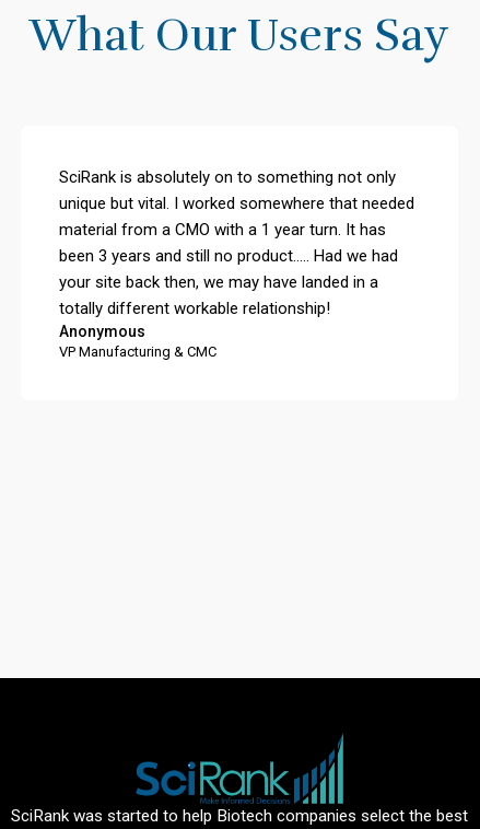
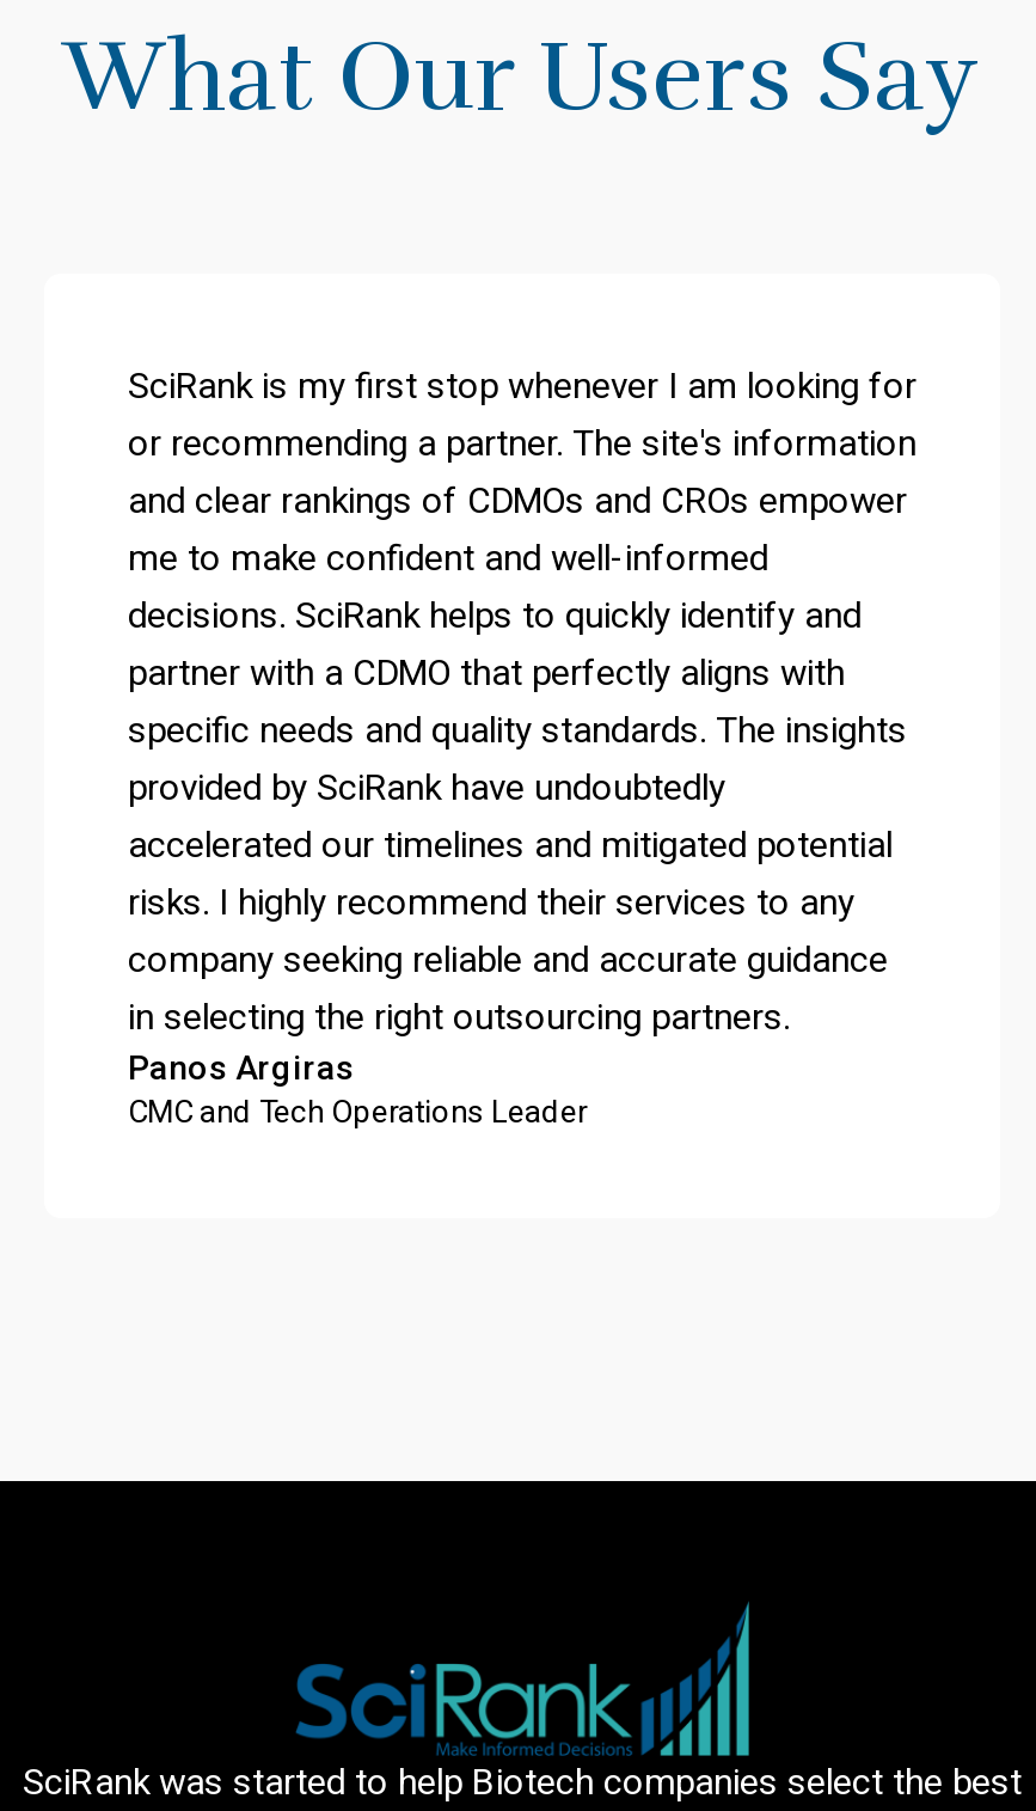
- SciRank is absolutely on to something not only
- unique but vital. I worked somewhere that needed
- material from a CMO with a 1 year turn. It has
- been 3 years and still no product..... Had we had
- your site back then, we may have landed in a
- totally different workable relationship!
- Anonymous
- VP Manufacturing & CMC
+ SciRank is my first stop whenever I am looking for
+ or recommending a partner. The site's information
+ and clear rankings of CDMOs and CROs empower
+ me to make confident and well-informed
+ decisions. SciRank helps to quickly identify and
+ partner with a CDMO that perfectly aligns with
+ specific needs and quality standards. The insights
+ provided by SciRank have undoubtedly
+ accelerated our timelines and mitigated potential
+ risks. I highly recommend their services to any
+ company seeking reliable and accurate guidance
+ in selecting the right outsourcing partners.
+ Panos Argiras
+ CMC and Tech Operations Leader
